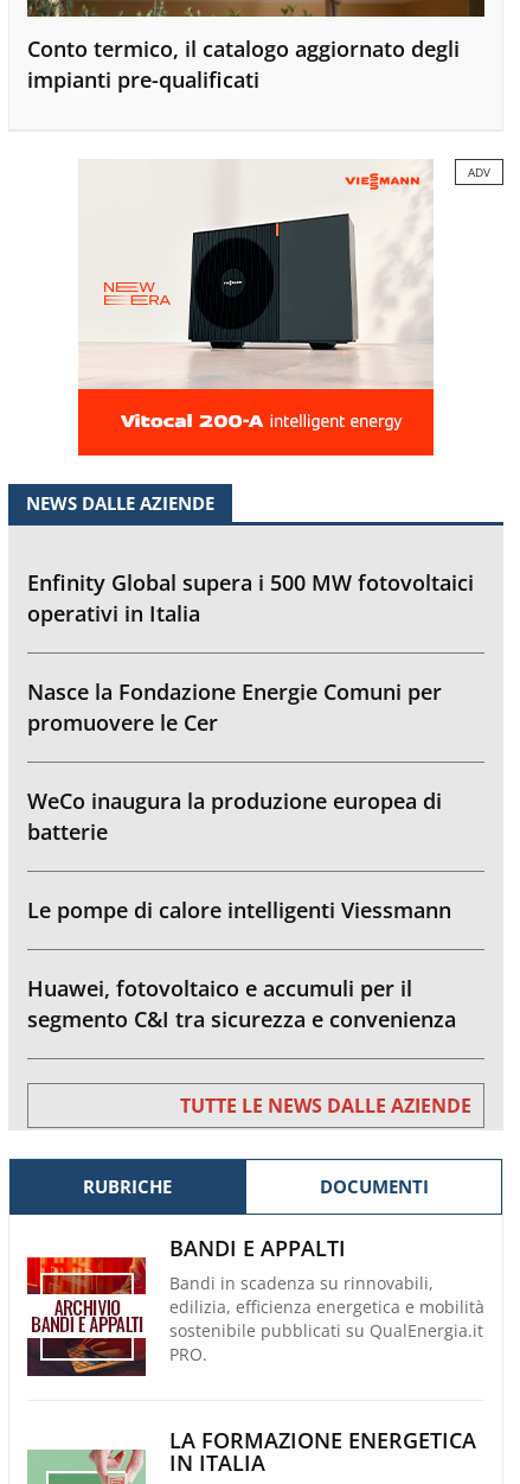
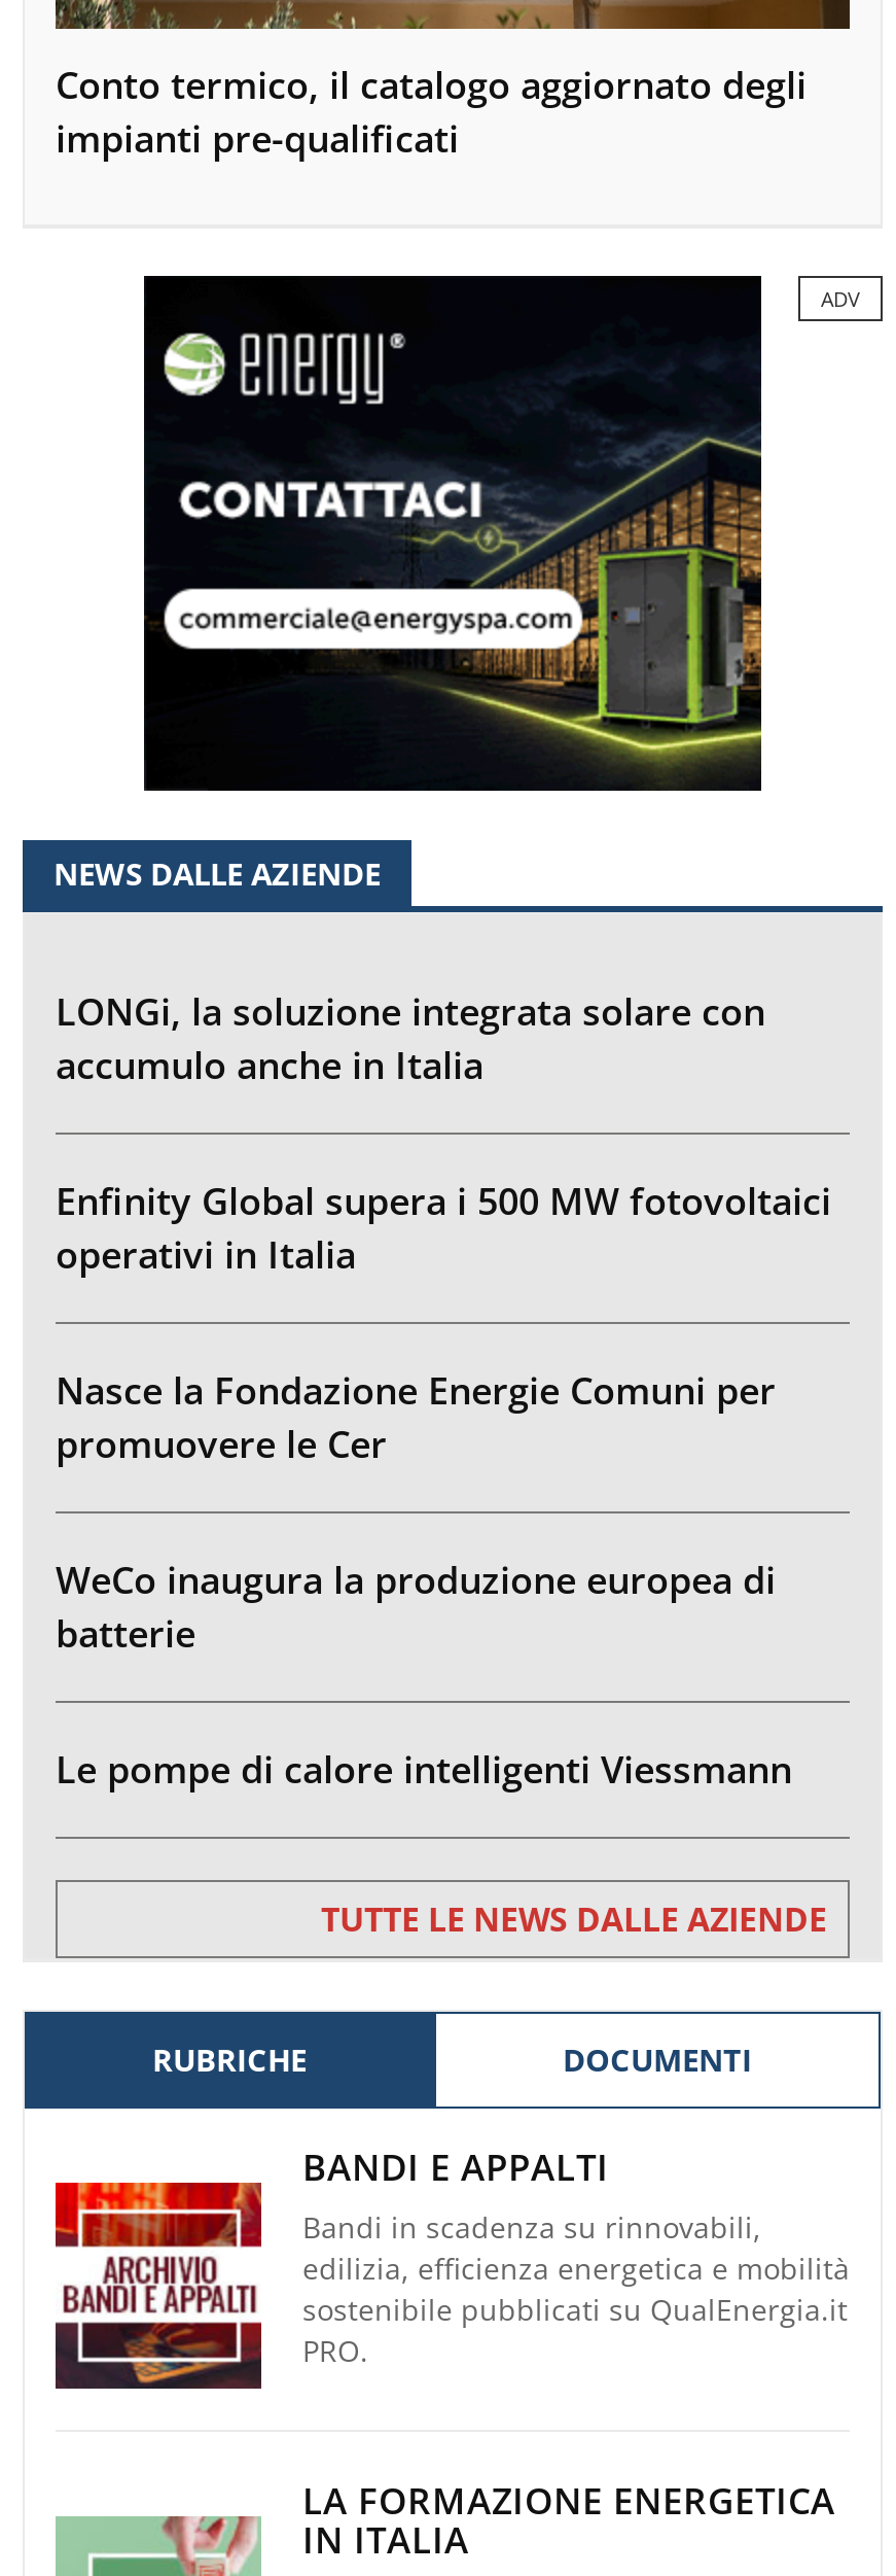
- [image]
+ [image]

+ LONGi, la soluzione integrata solare con
+ accumulo anche in Italia

moved down: Enfinity Global supera i 500 MW fotovoltaici | operativi in Italia | Nasce la Fondazione Energie Comuni per | promuovere le Cer | WeCo inaugura la produzione europea di | batterie | Le pompe di calore intelligenti Viessmann

- Huawei, fotovoltaico e accumuli per il
- segmento C&I tra sicurezza e convenienza
